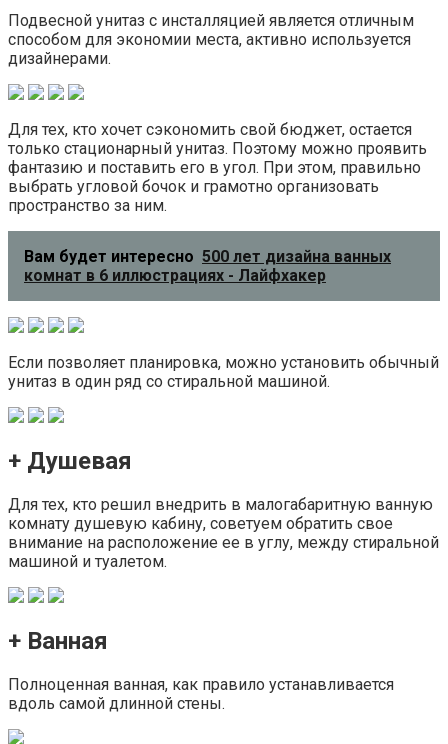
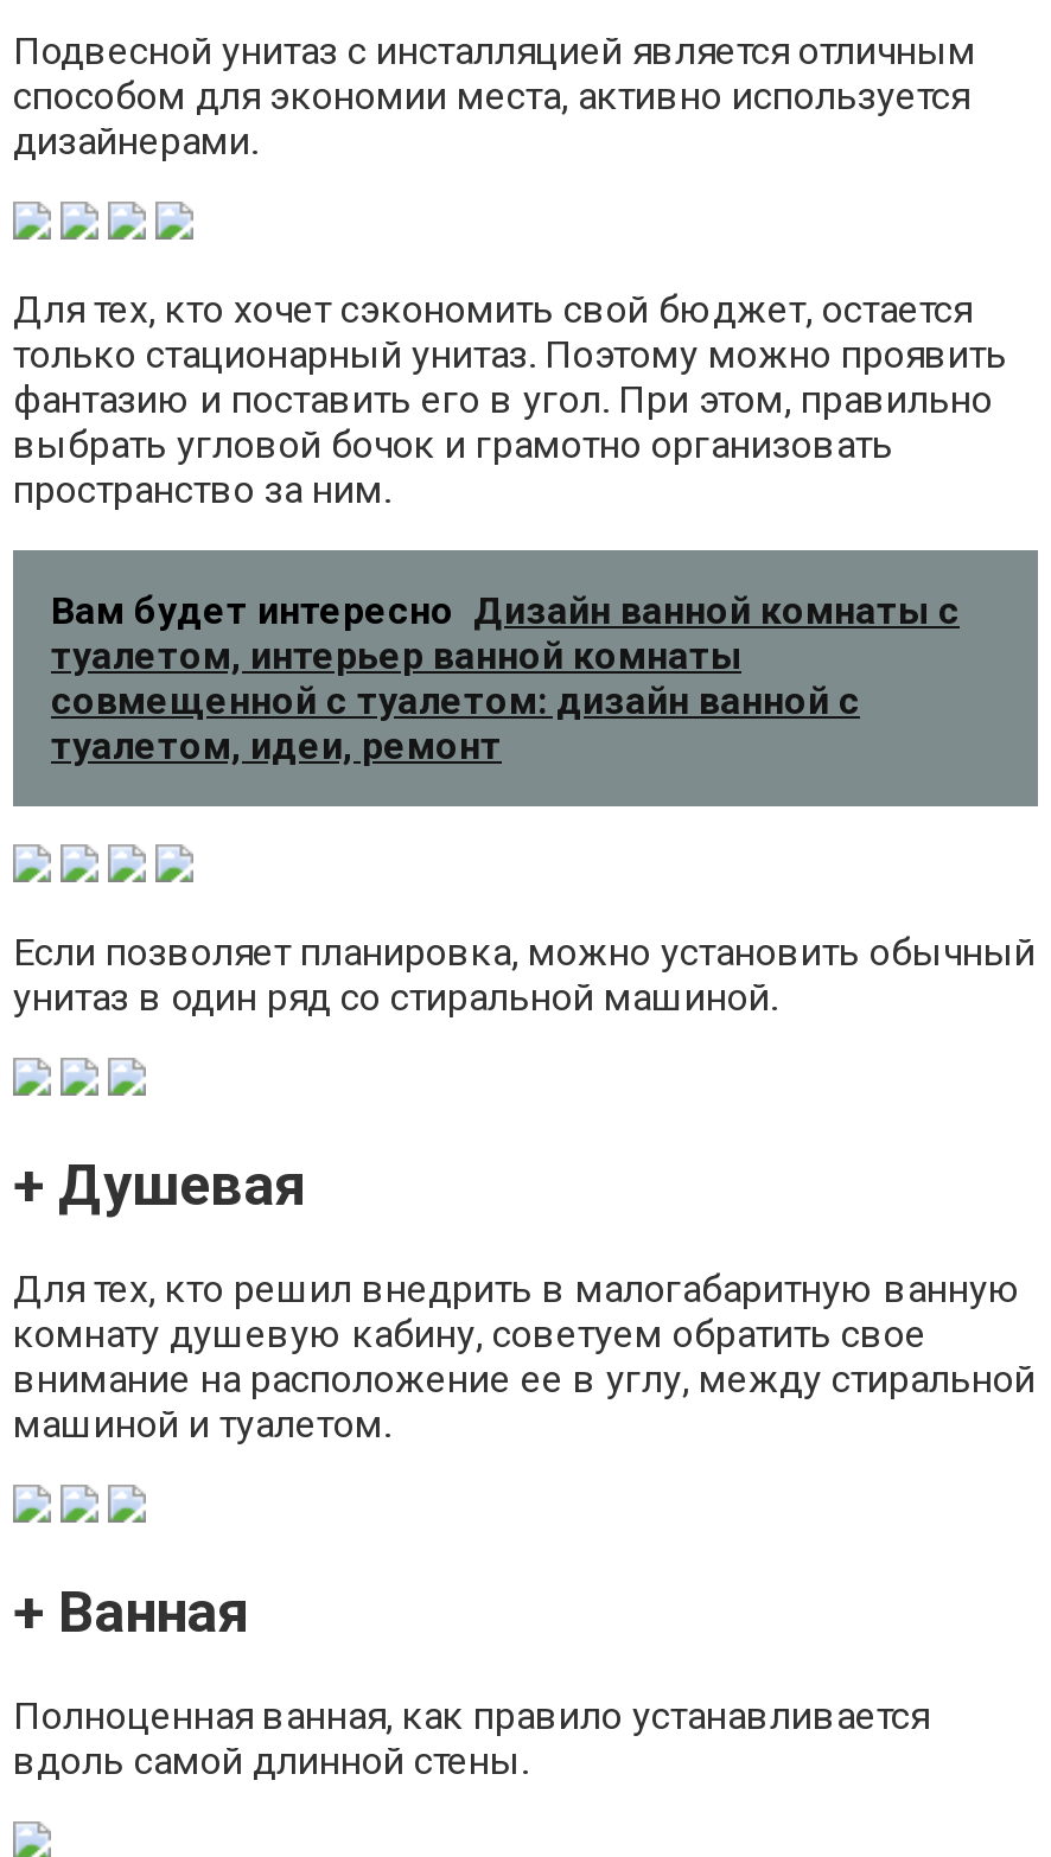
- Вам будет интересно 500 лет дизайна ванных
- комнат в 6 иллюстрациях - Лайфхакер
+ Вам будет интересно Дизайн ванной комнаты с
+ туалетом, интерьер ванной комнаты
+ совмещенной с туалетом: дизайн ванной с
+ туалетом, идеи, ремонт
